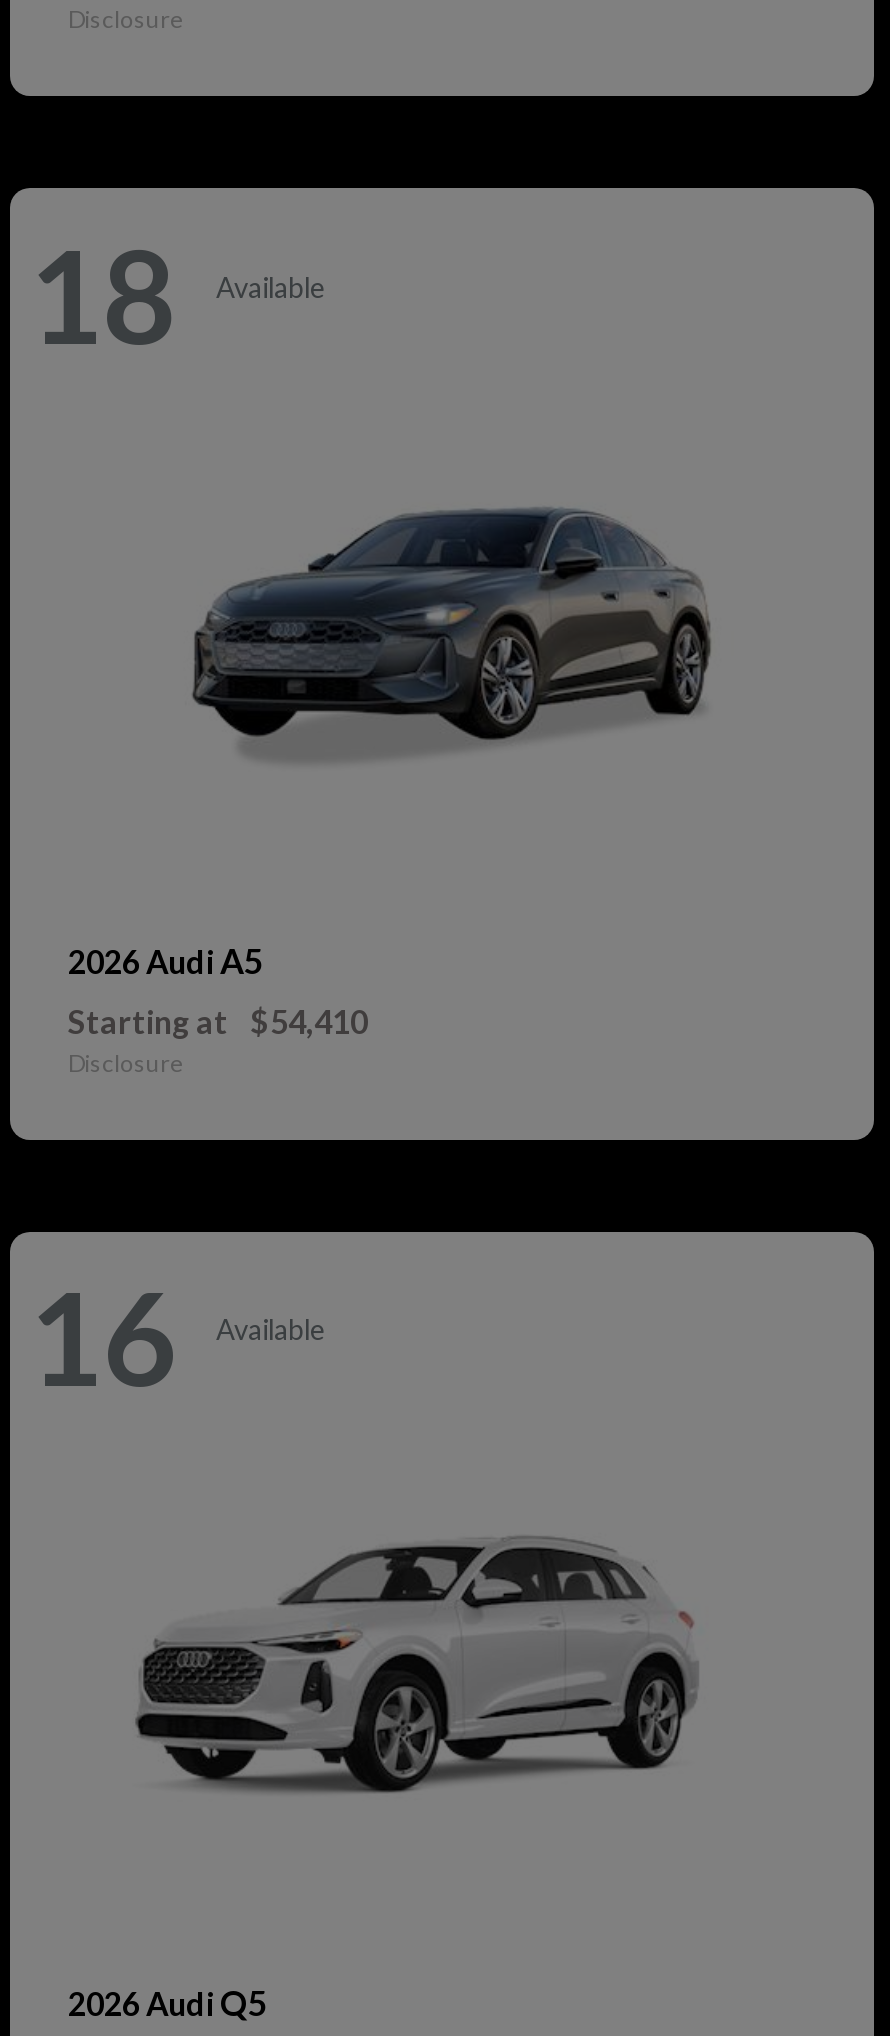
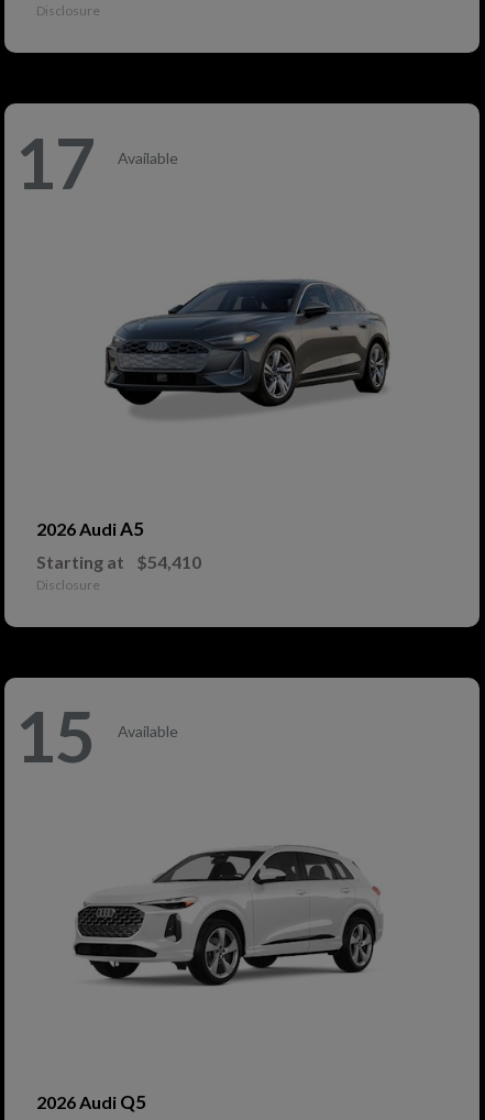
- 18 Available
+ 17 Available

- 16 Available
+ 15 Available
